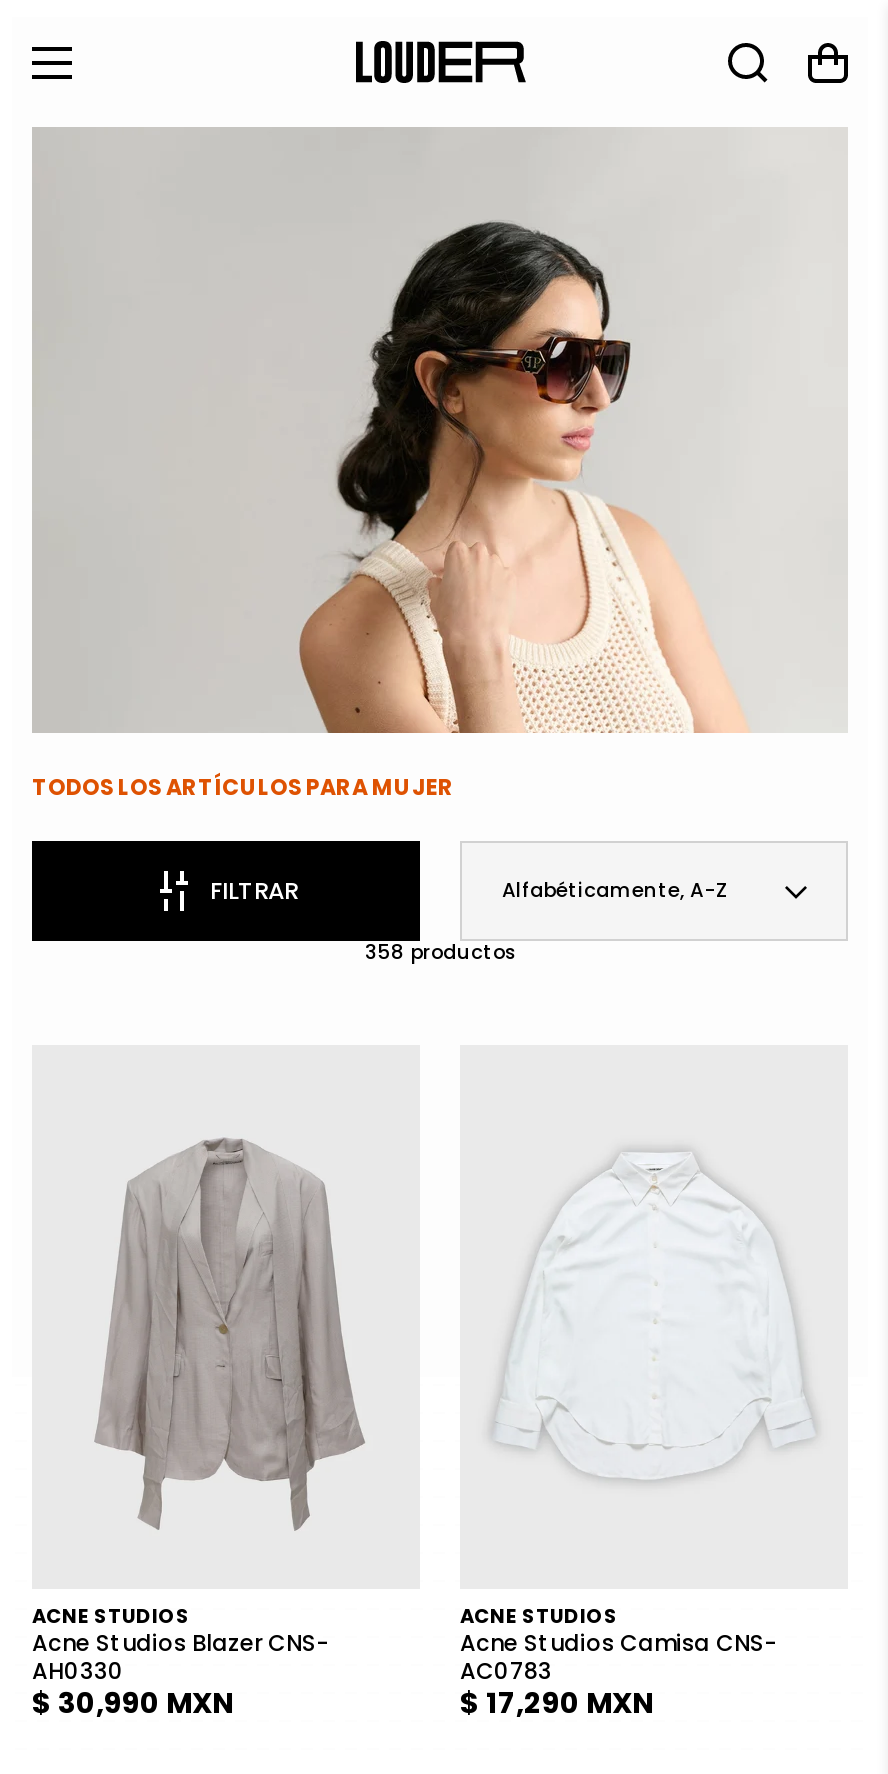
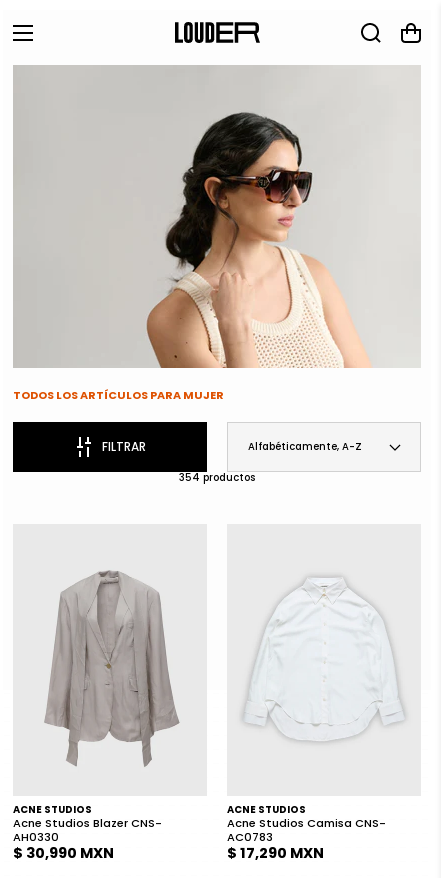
- 358 productos
+ 354 productos
